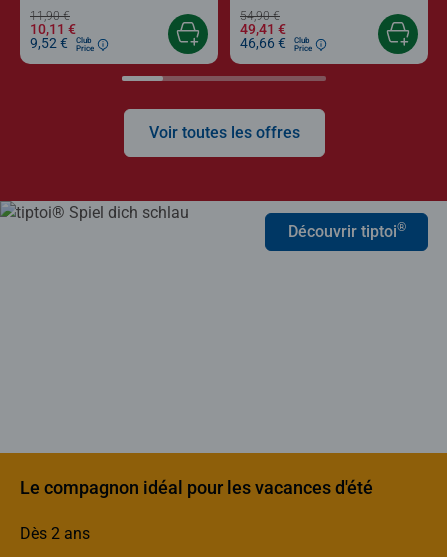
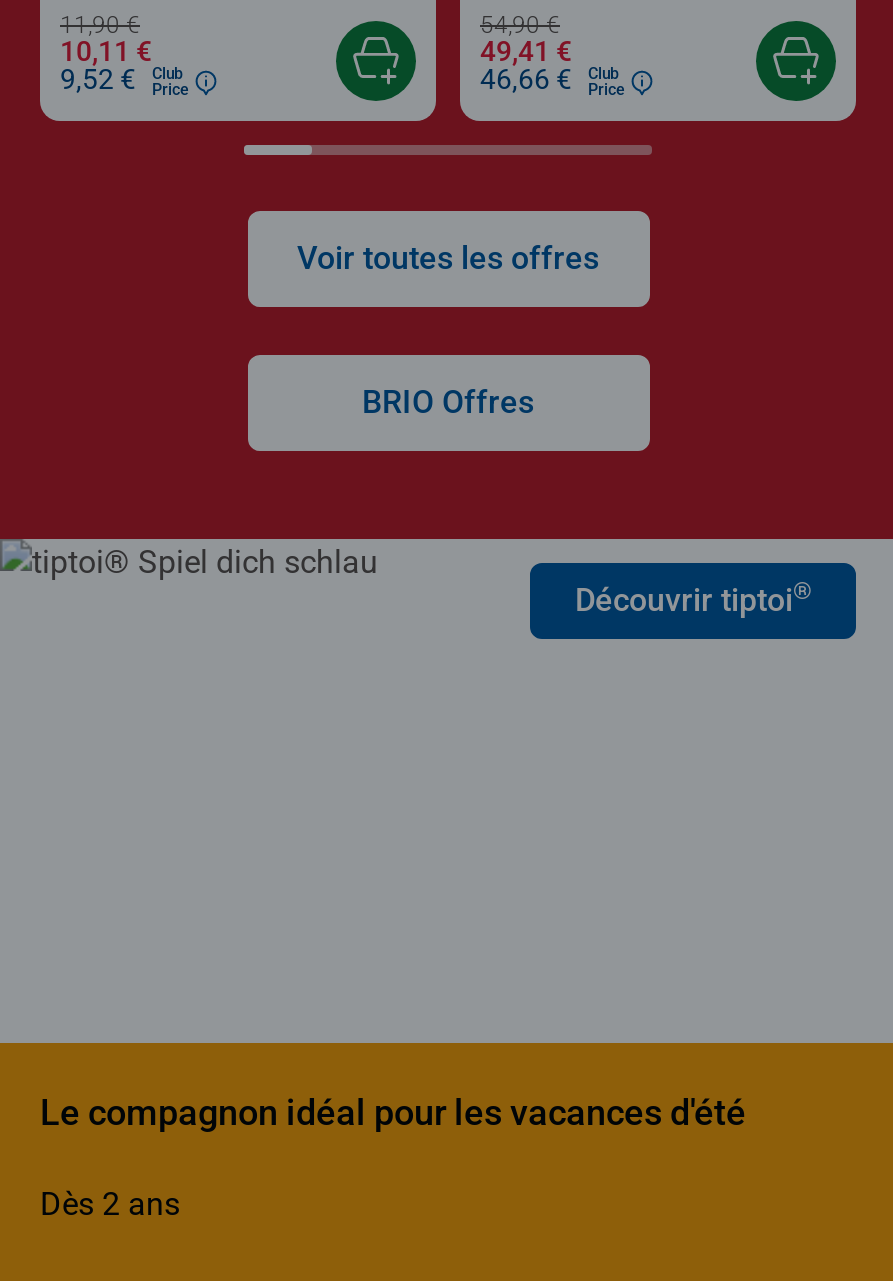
+ BRIO Offres
